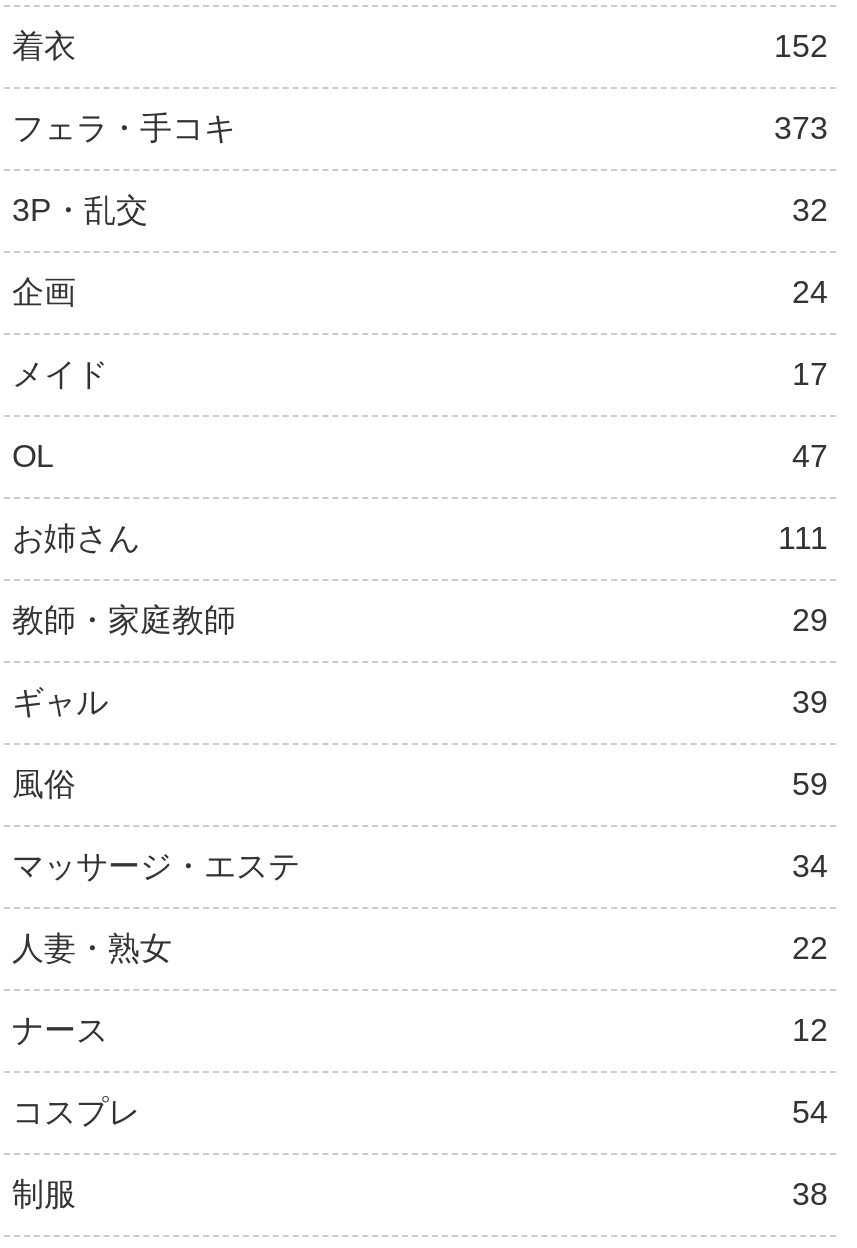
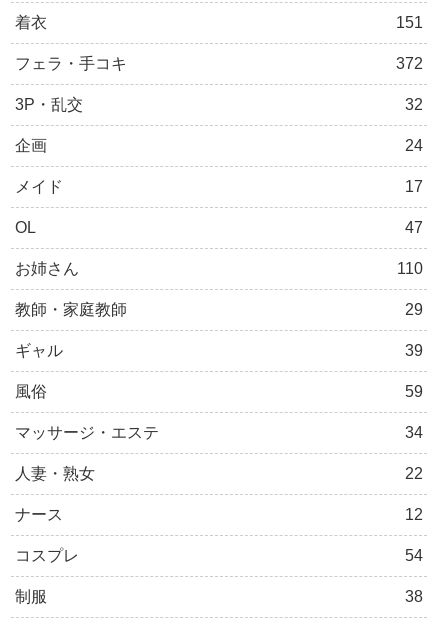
- 152
+ 151

- 373
+ 372

- 111
+ 110
